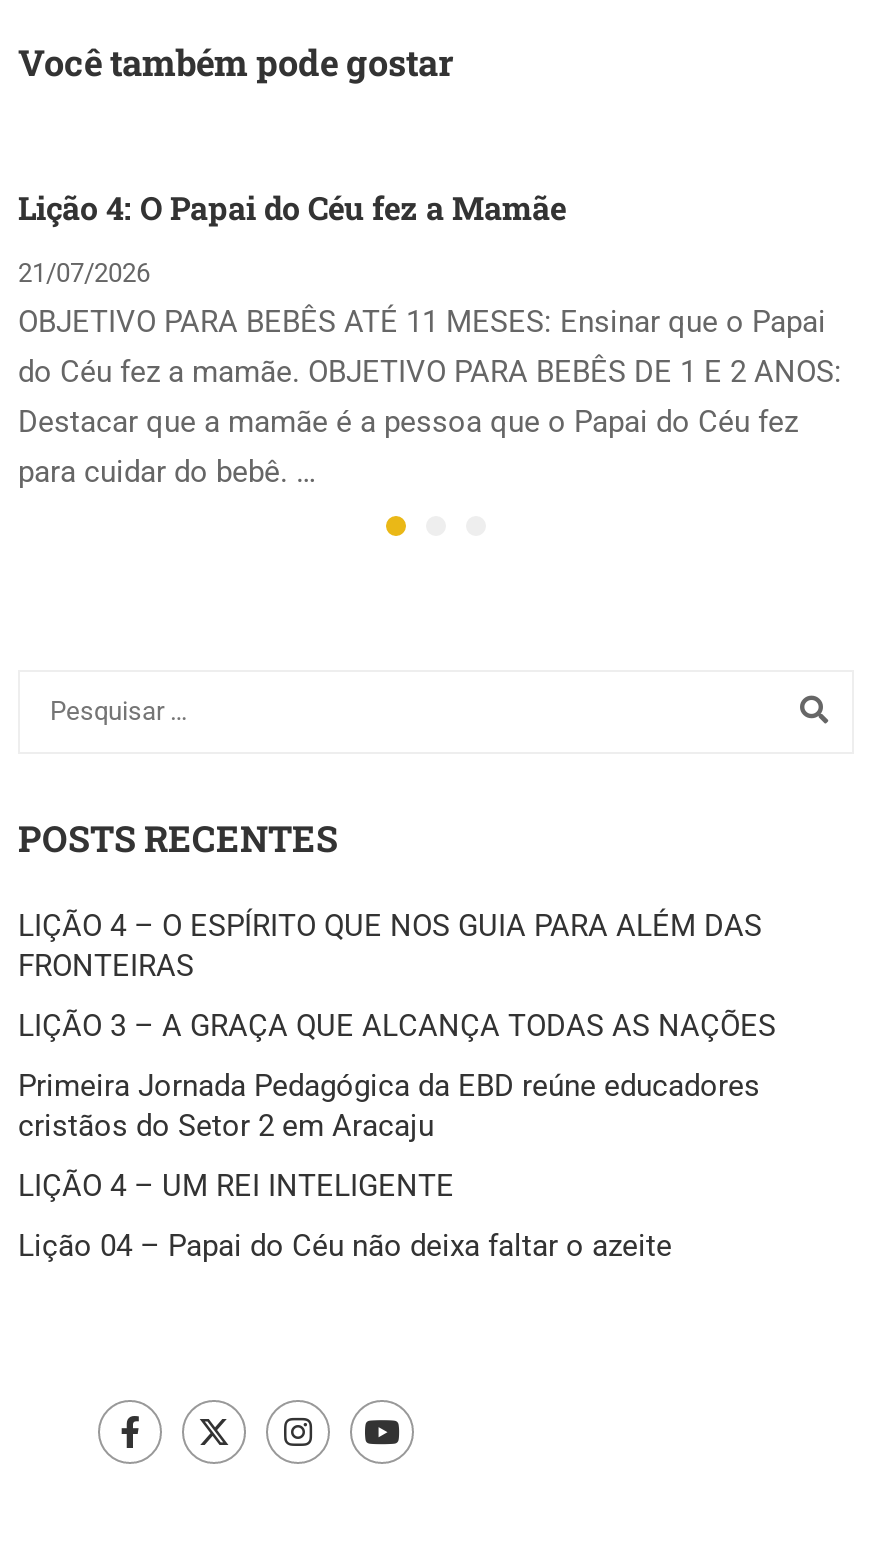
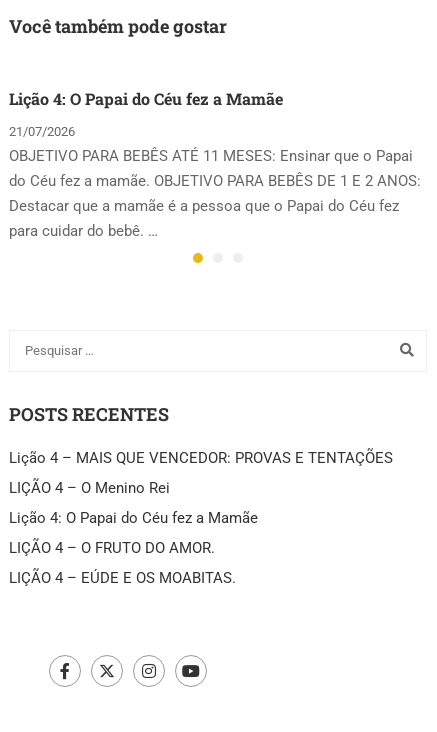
- LIÇÃO 4 – O ESPÍRITO QUE NOS GUIA PARA ALÉM DAS
- FRONTEIRAS
+ Lição 4 – MAIS QUE VENCEDOR: PROVAS E TENTAÇÕES

- LIÇÃO 3 – A GRAÇA QUE ALCANÇA TODAS AS NAÇÕES
+ LIÇÃO 4 – O Menino Rei

- Primeira Jornada Pedagógica da EBD reúne educadores
- cristãos do Setor 2 em Aracaju
+ Lição 4: O Papai do Céu fez a Mamãe

- LIÇÃO 4 – UM REI INTELIGENTE
+ LIÇÃO 4 – O FRUTO DO AMOR.

- Lição 04 – Papai do Céu não deixa faltar o azeite
+ LIÇÃO 4 – EÚDE E OS MOABITAS.
